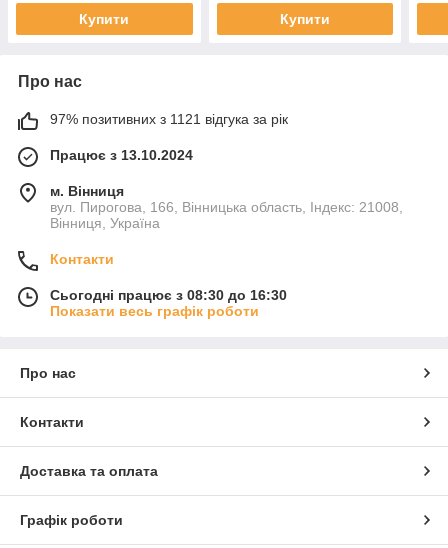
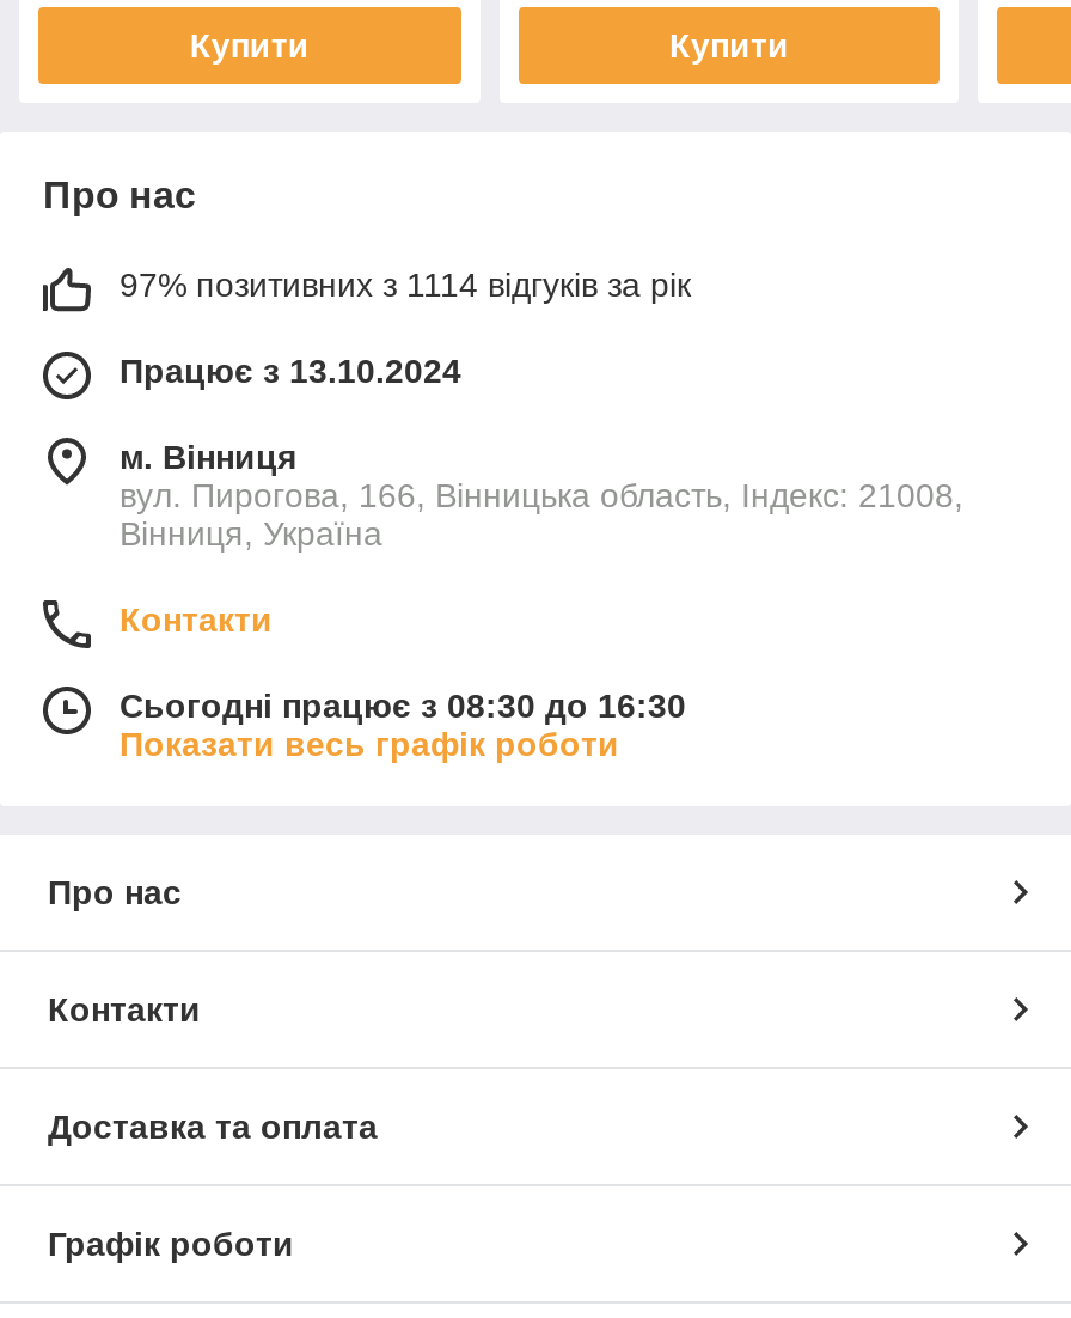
- 97% позитивних з 1121 відгука за рік
+ 97% позитивних з 1114 відгуків за рік
